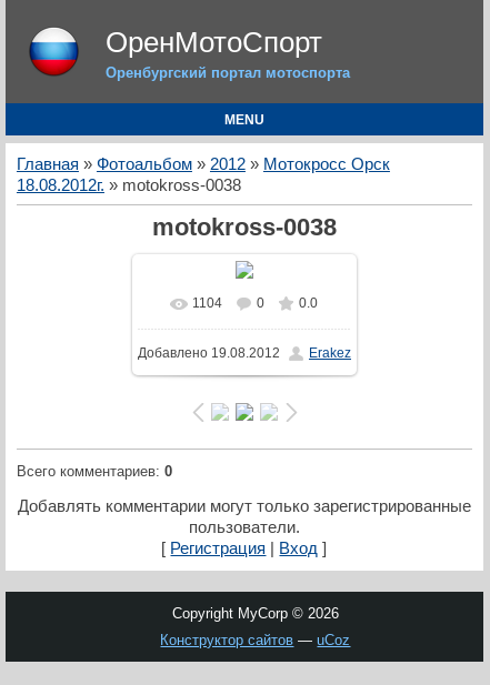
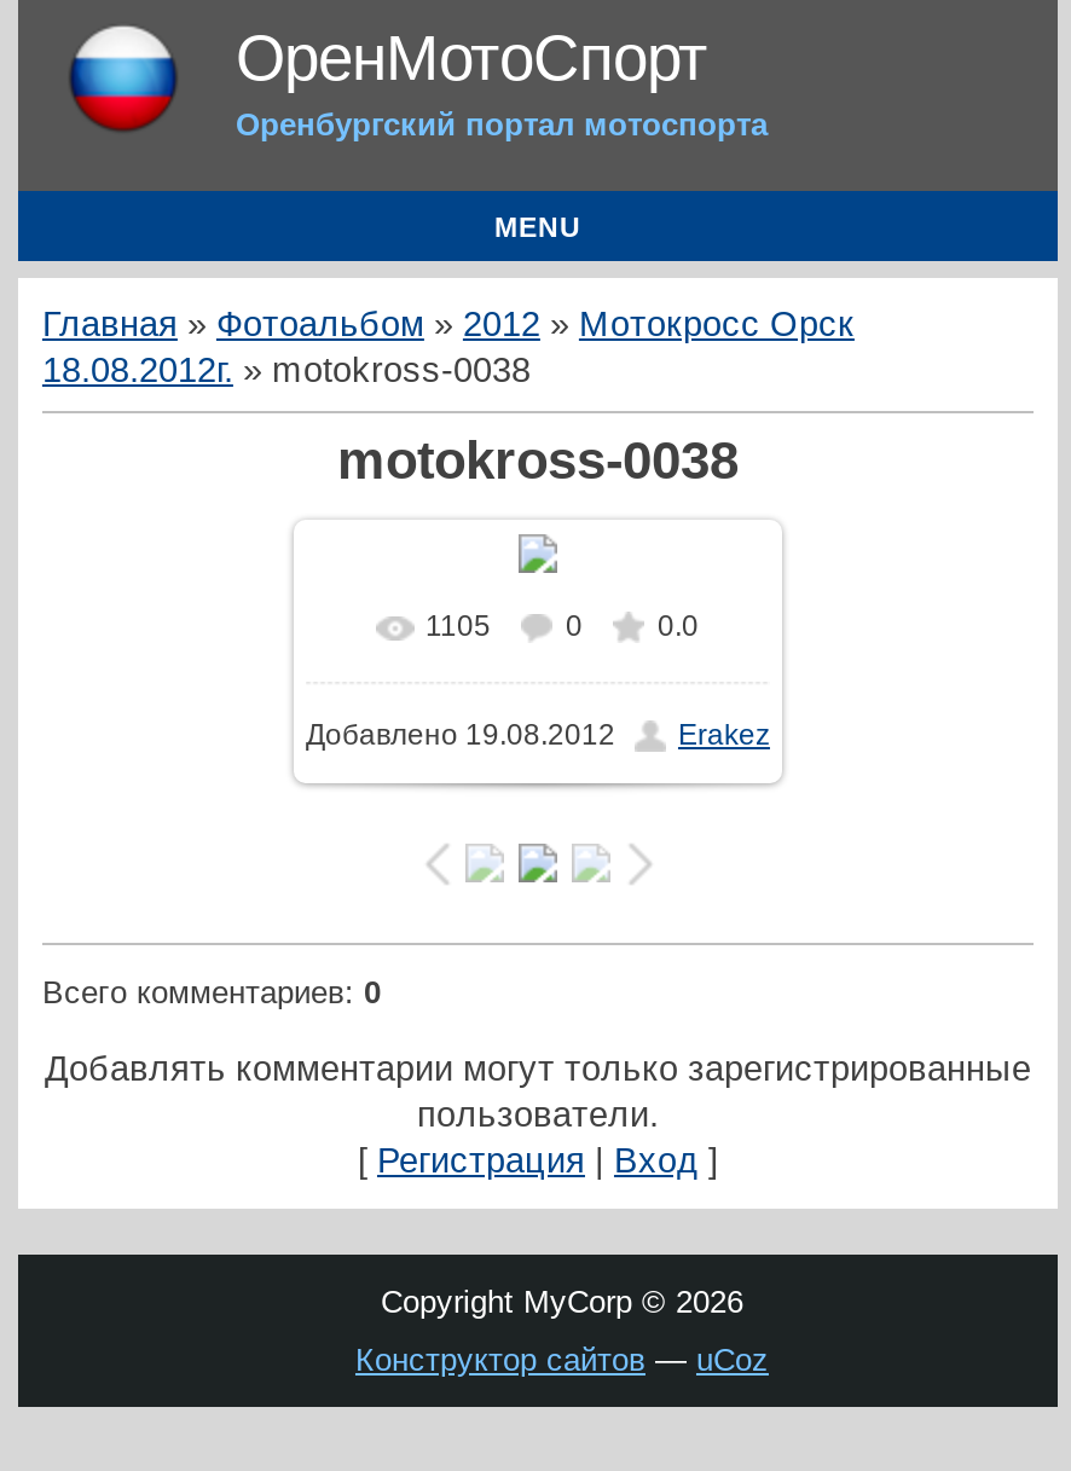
- 1104
+ 1105
